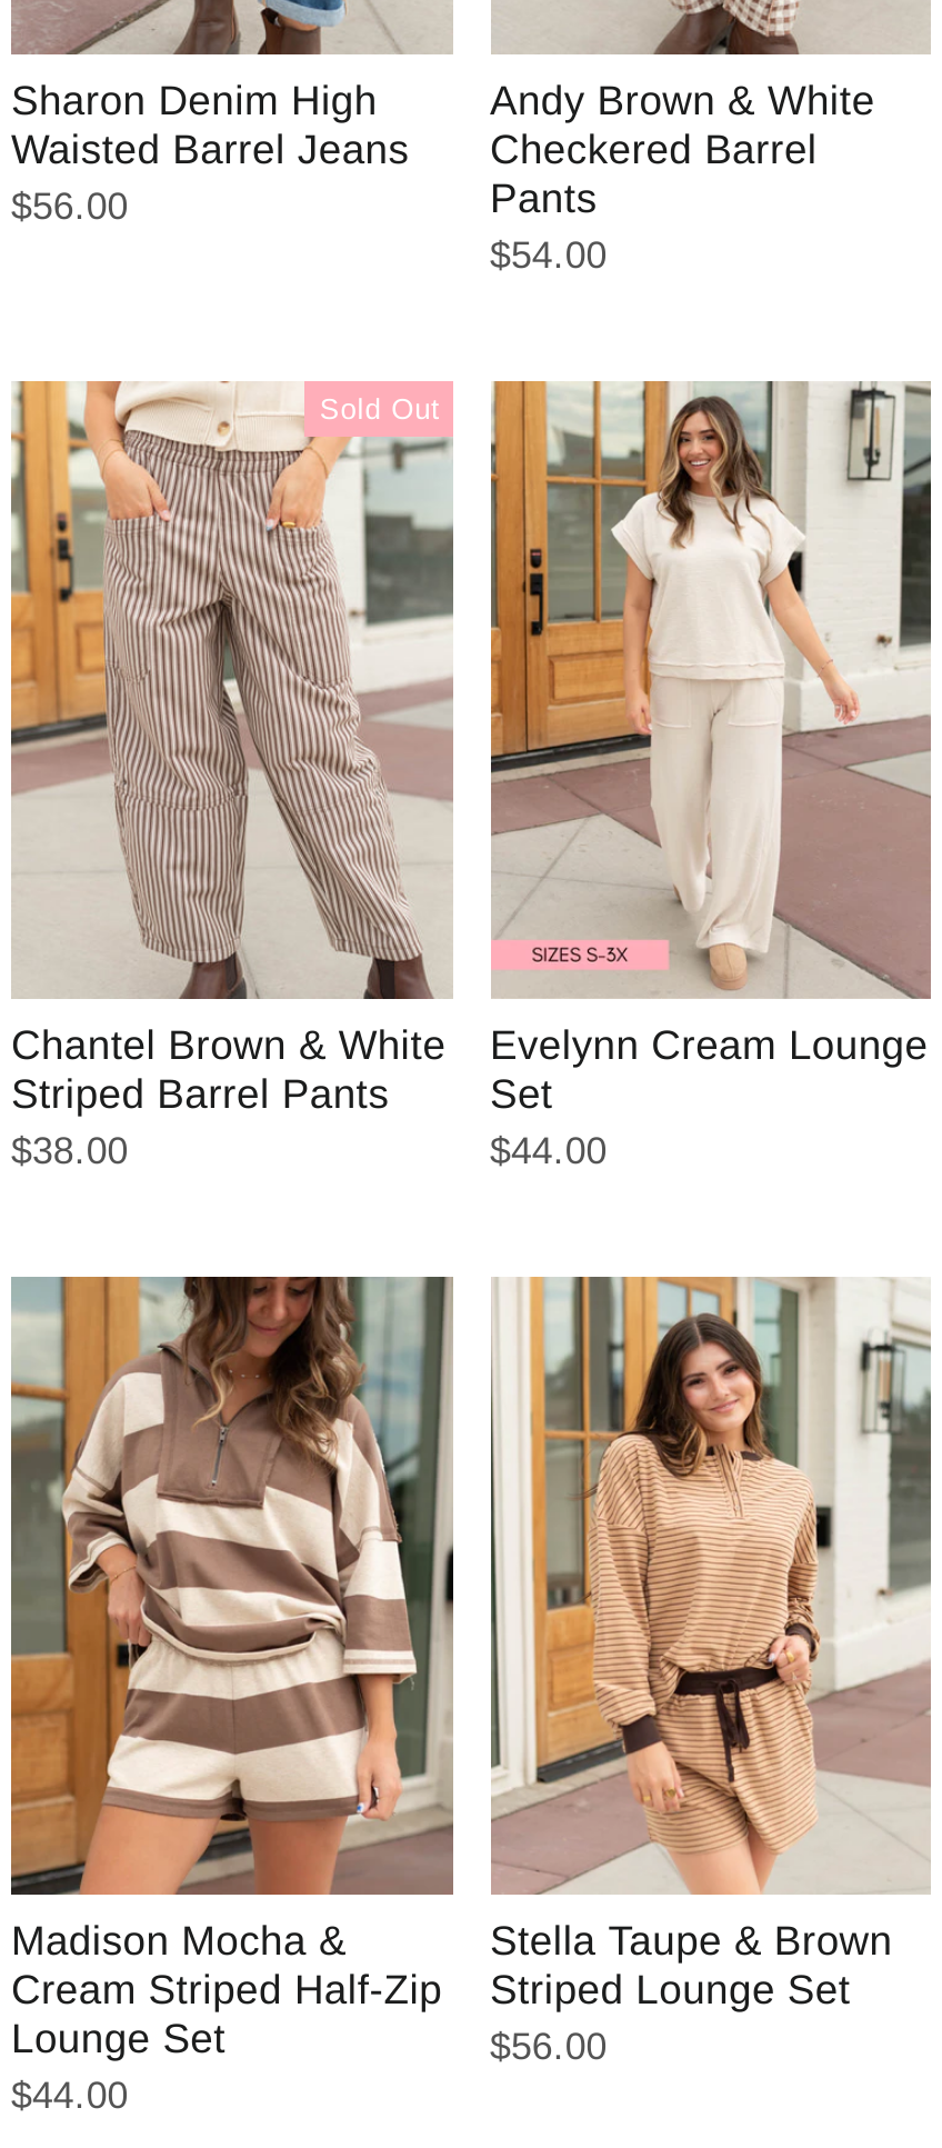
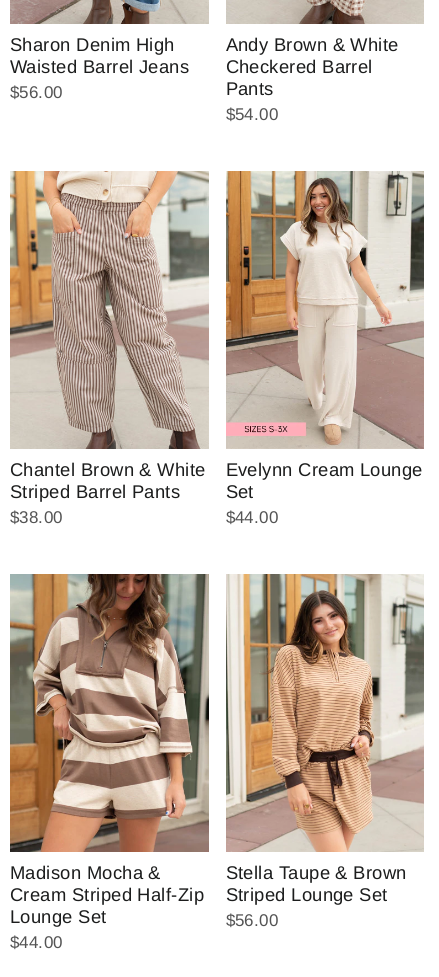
- Sold Out
